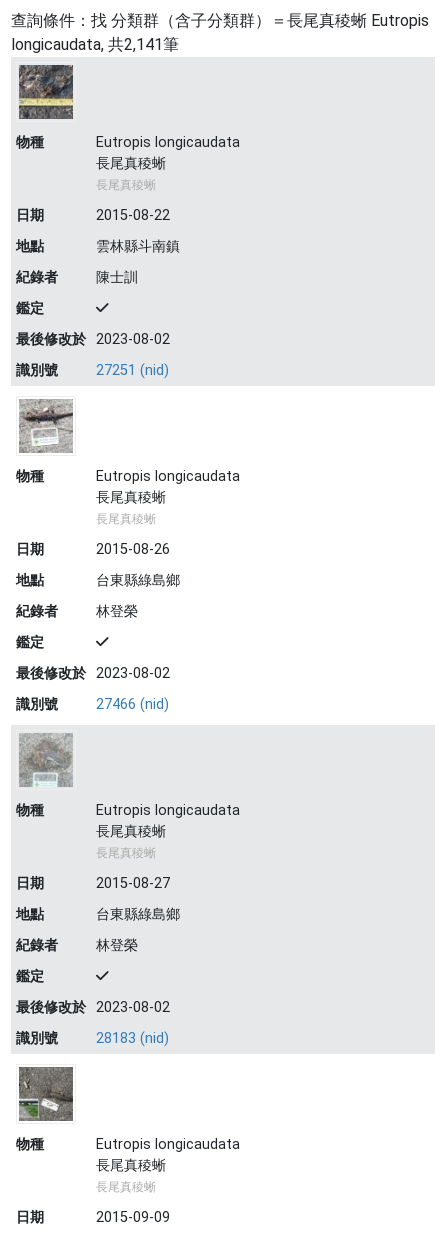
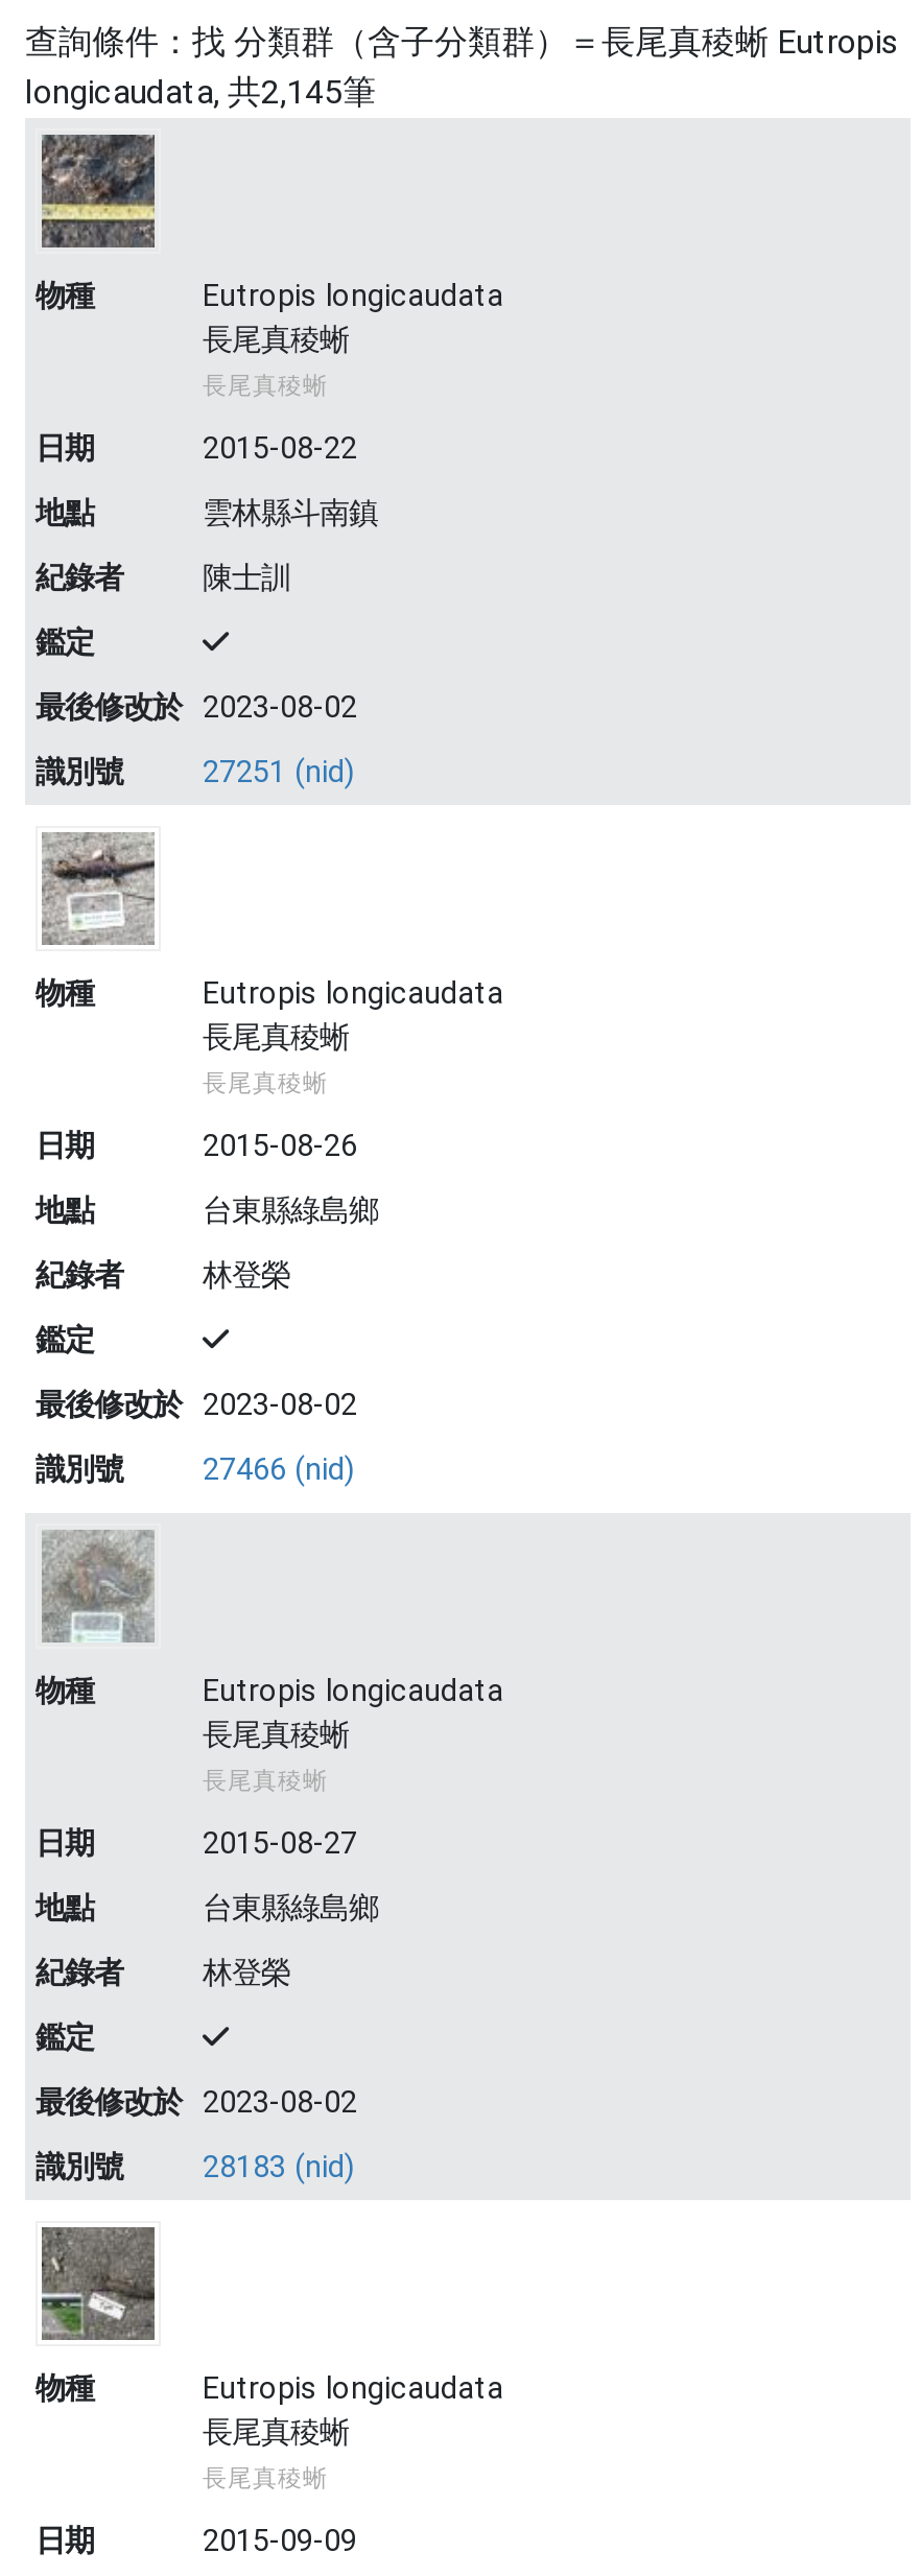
- longicaudata, 共2,141筆
+ longicaudata, 共2,145筆
